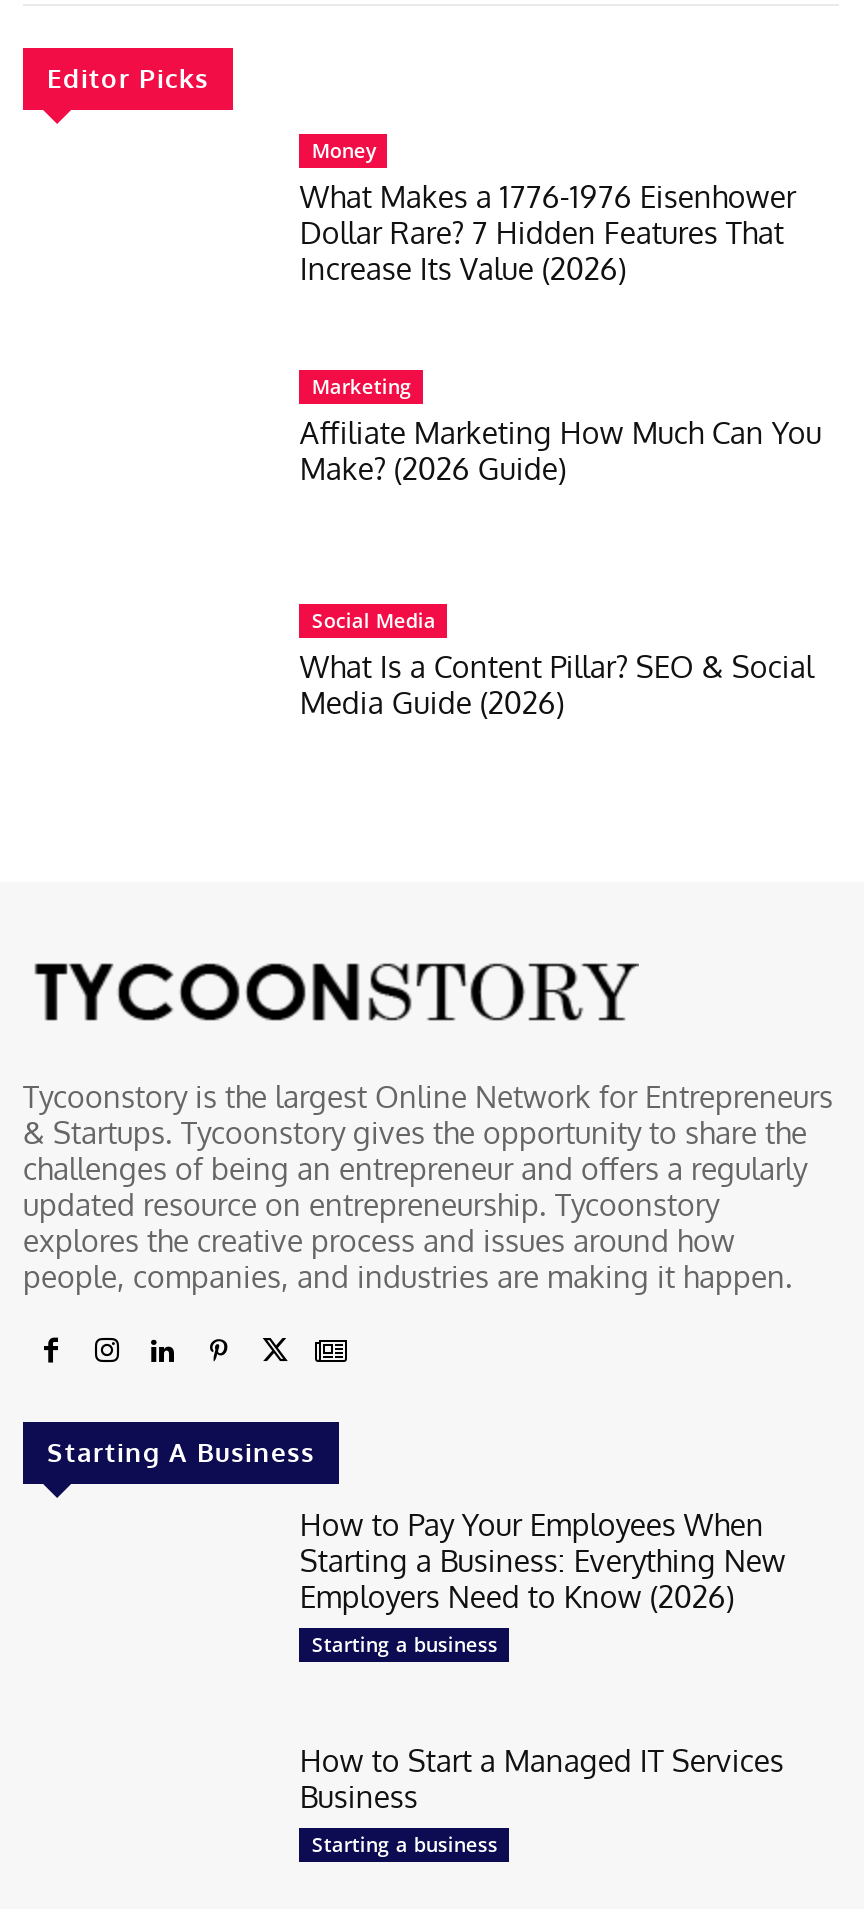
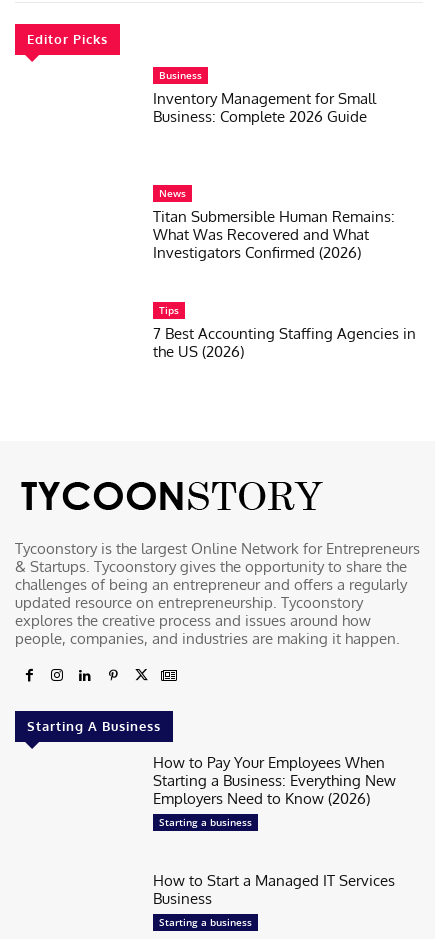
- Money
- What Makes a 1776-1976 Eisenhower
- Dollar Rare? 7 Hidden Features That
- Increase Its Value (2026)
+ Business
+ Inventory Management for Small
+ Business: Complete 2026 Guide

- Marketing
- Affiliate Marketing How Much Can You
- Make? (2026 Guide)
+ News
+ Titan Submersible Human Remains:
+ What Was Recovered and What
+ Investigators Confirmed (2026)

- Social Media
- What Is a Content Pillar? SEO & Social
- Media Guide (2026)
+ Tips
+ 7 Best Accounting Staffing Agencies in
+ the US (2026)
